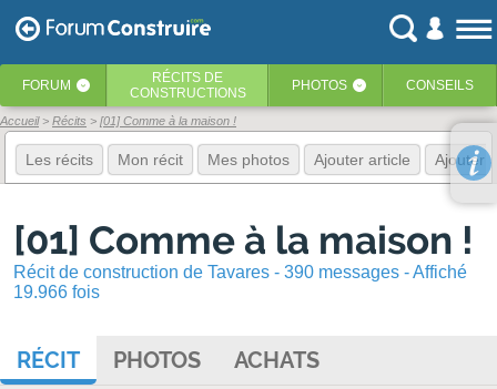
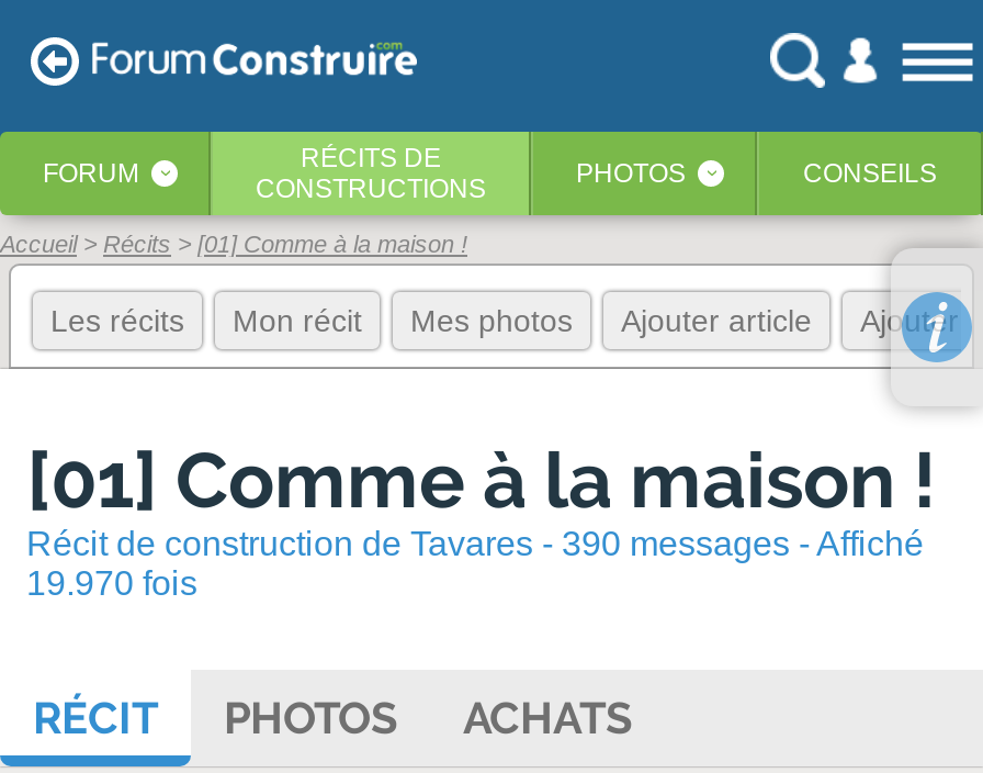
- 19.966 fois
+ 19.970 fois
